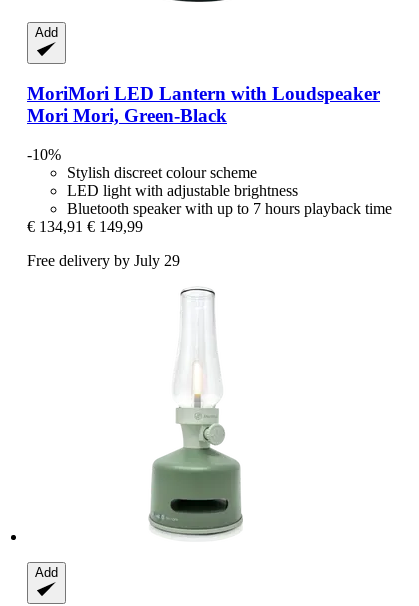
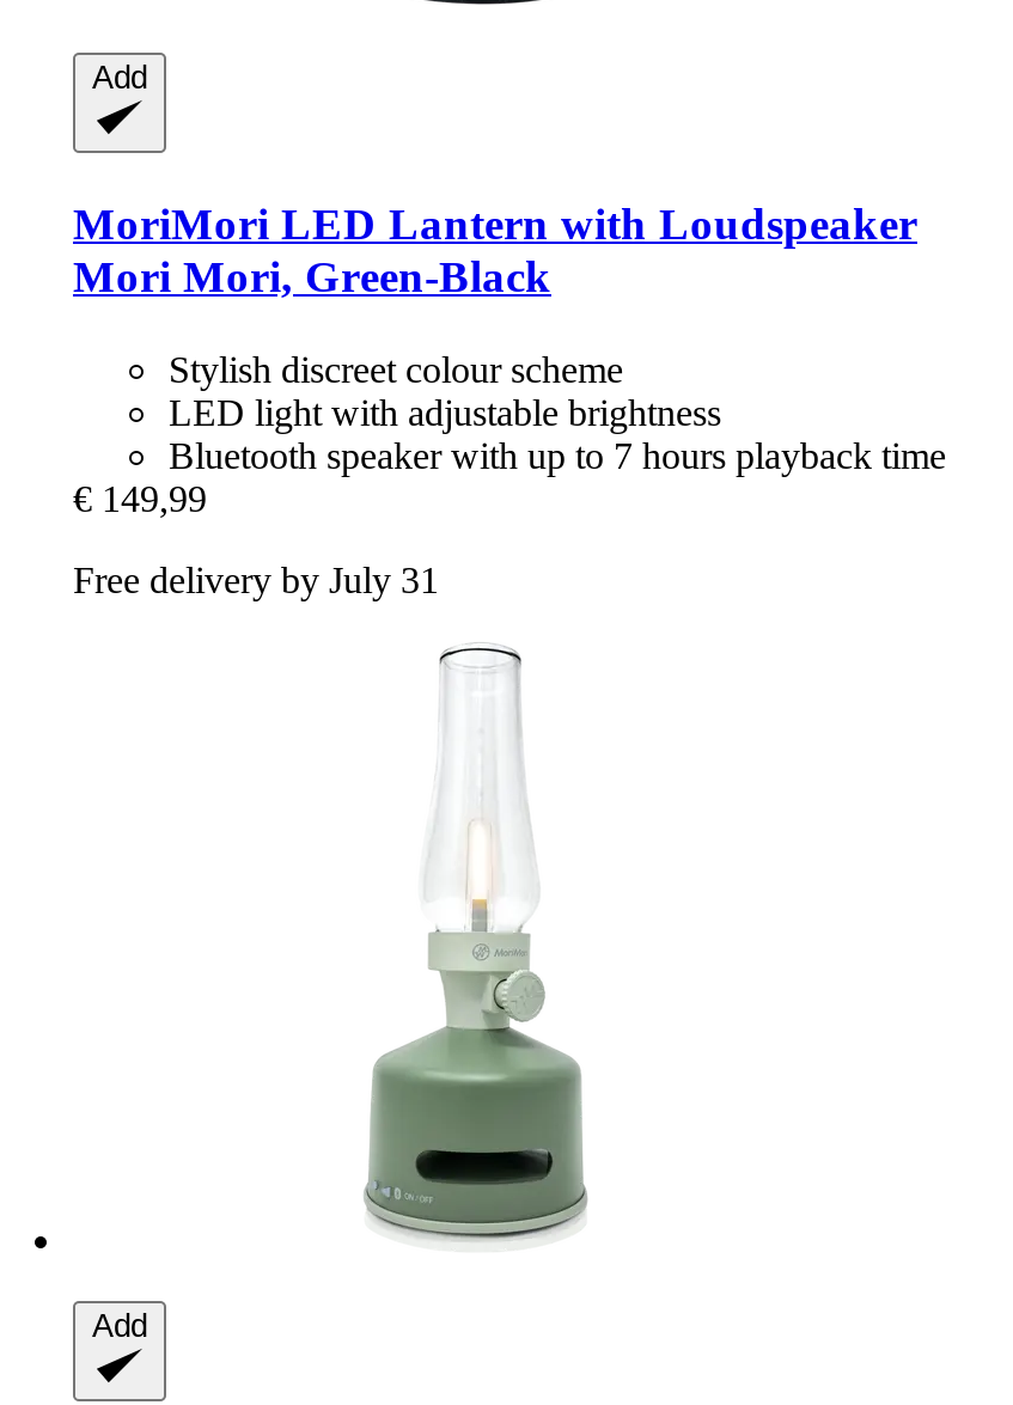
- -10%

- € 134,91 € 149,99
+ € 149,99

- Free delivery by July 29
+ Free delivery by July 31
